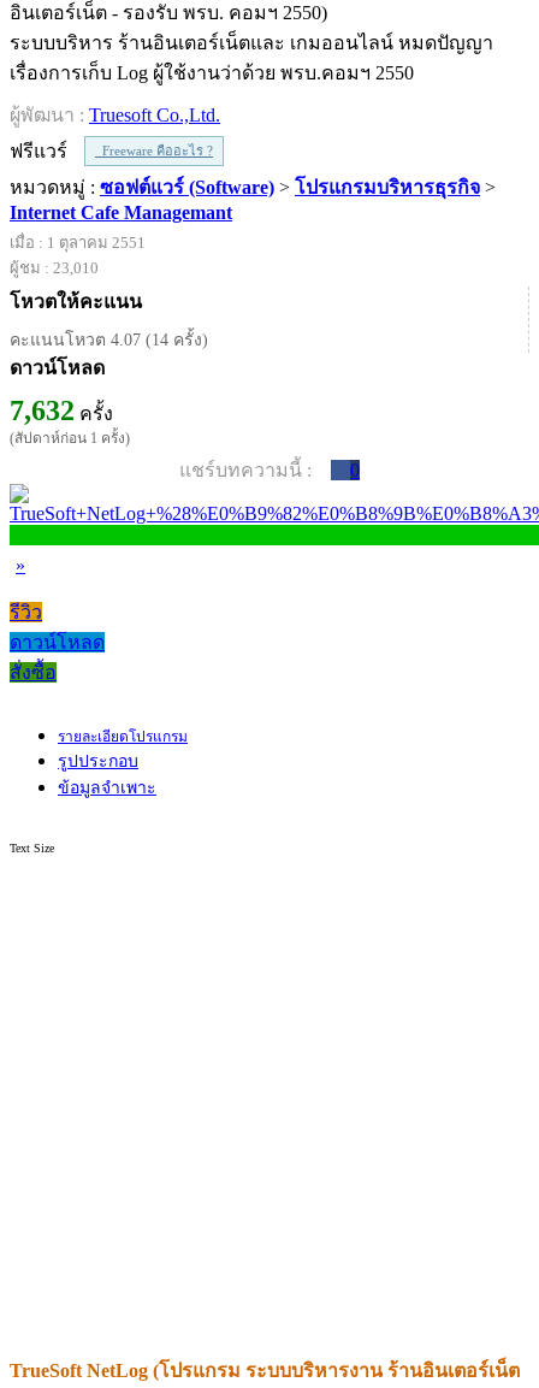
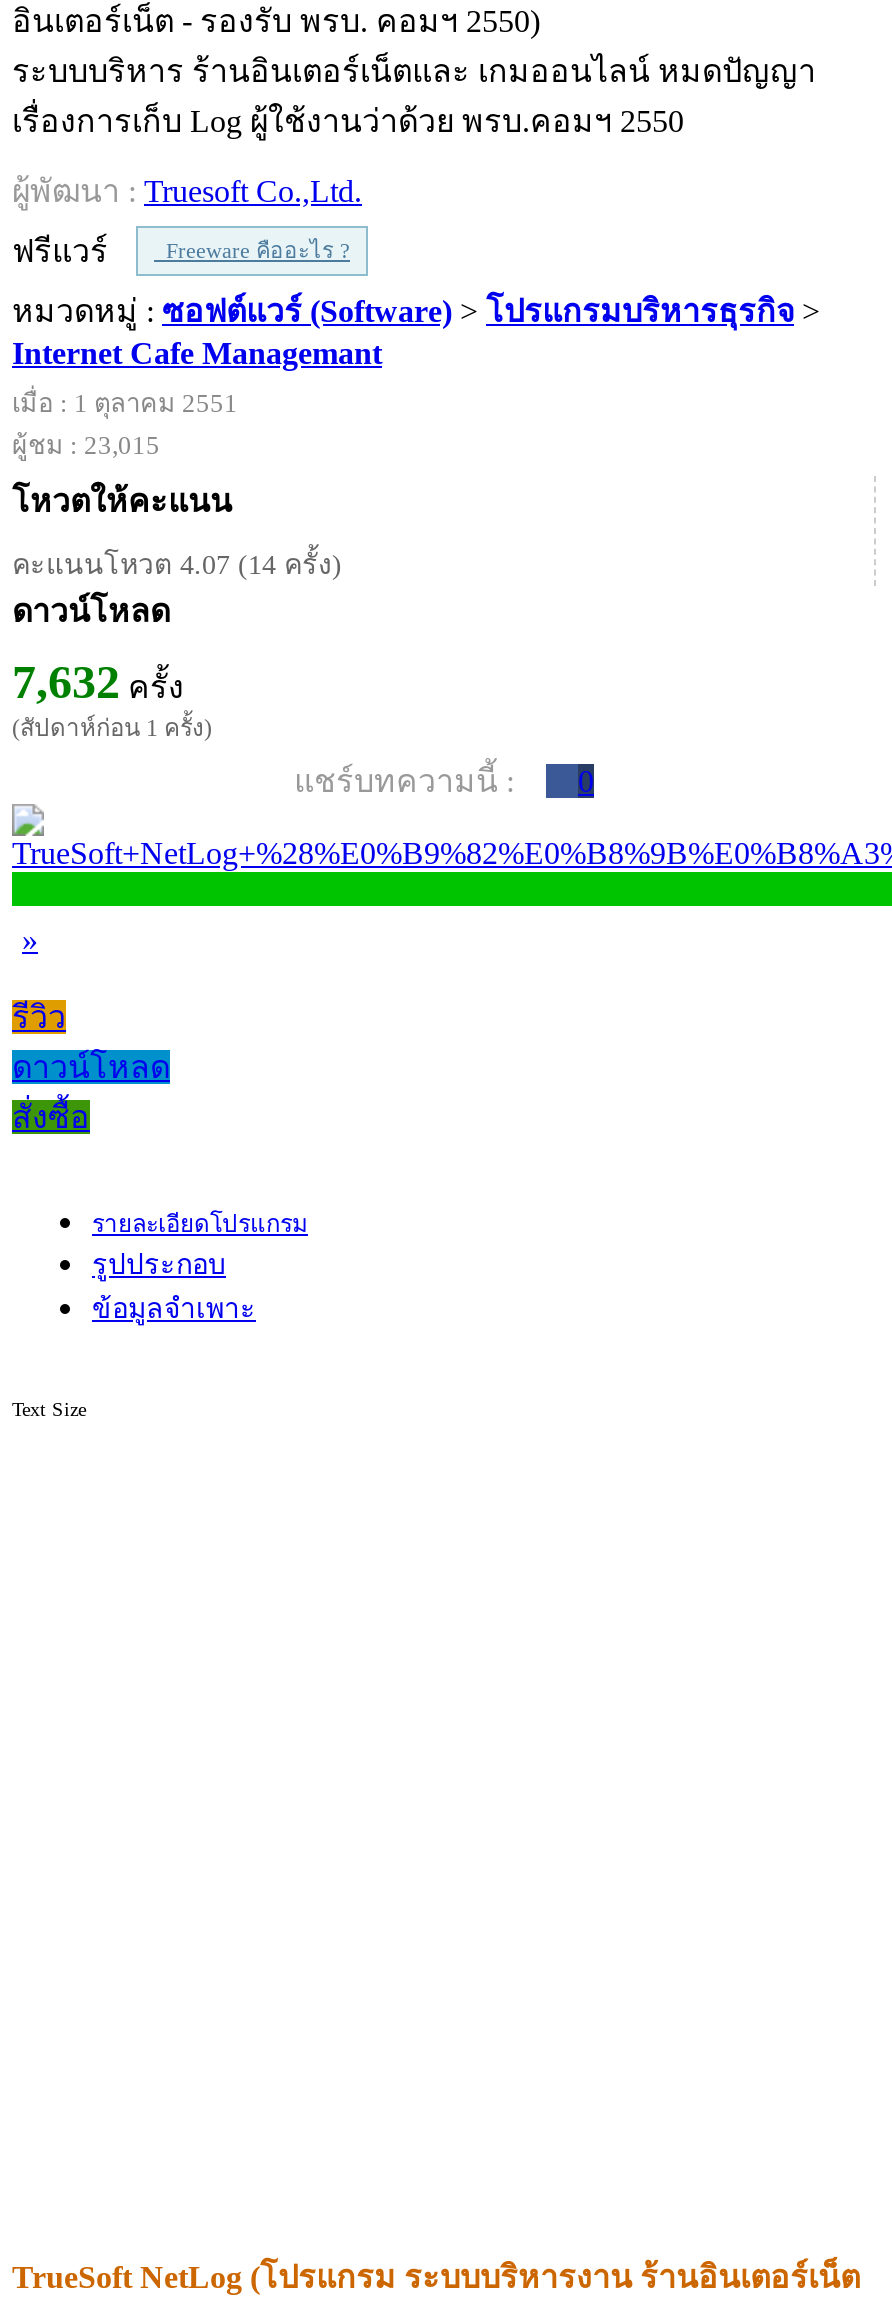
- ผู้ชม : 23,010
+ ผู้ชม : 23,015
